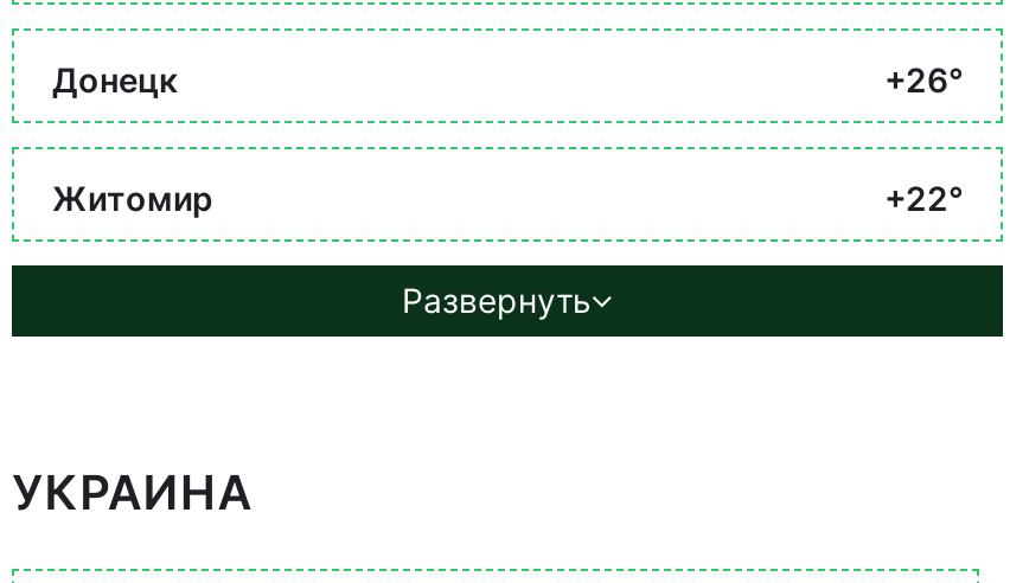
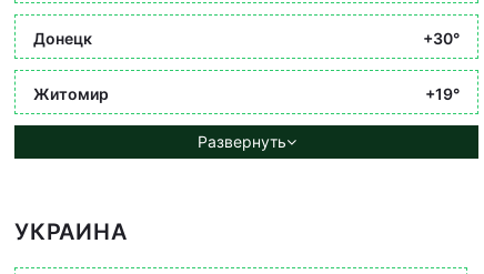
- +26°
+ +30°

- +22°
+ +19°
